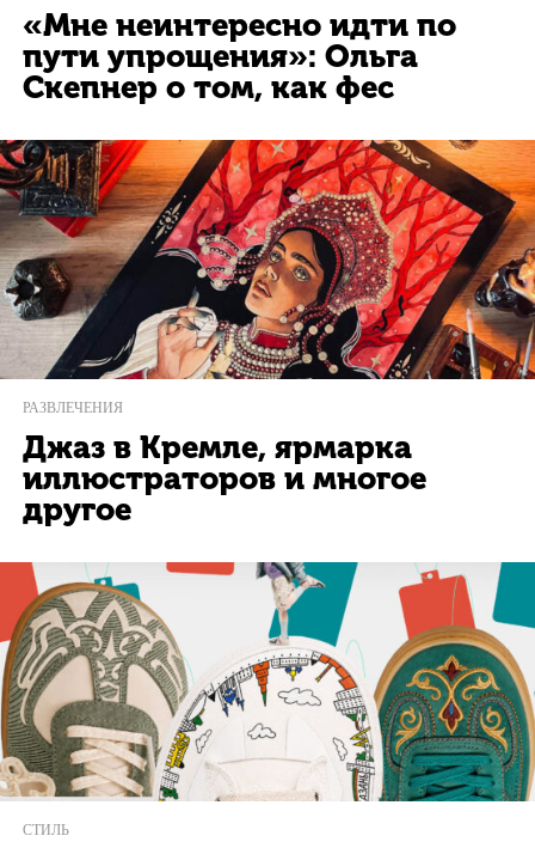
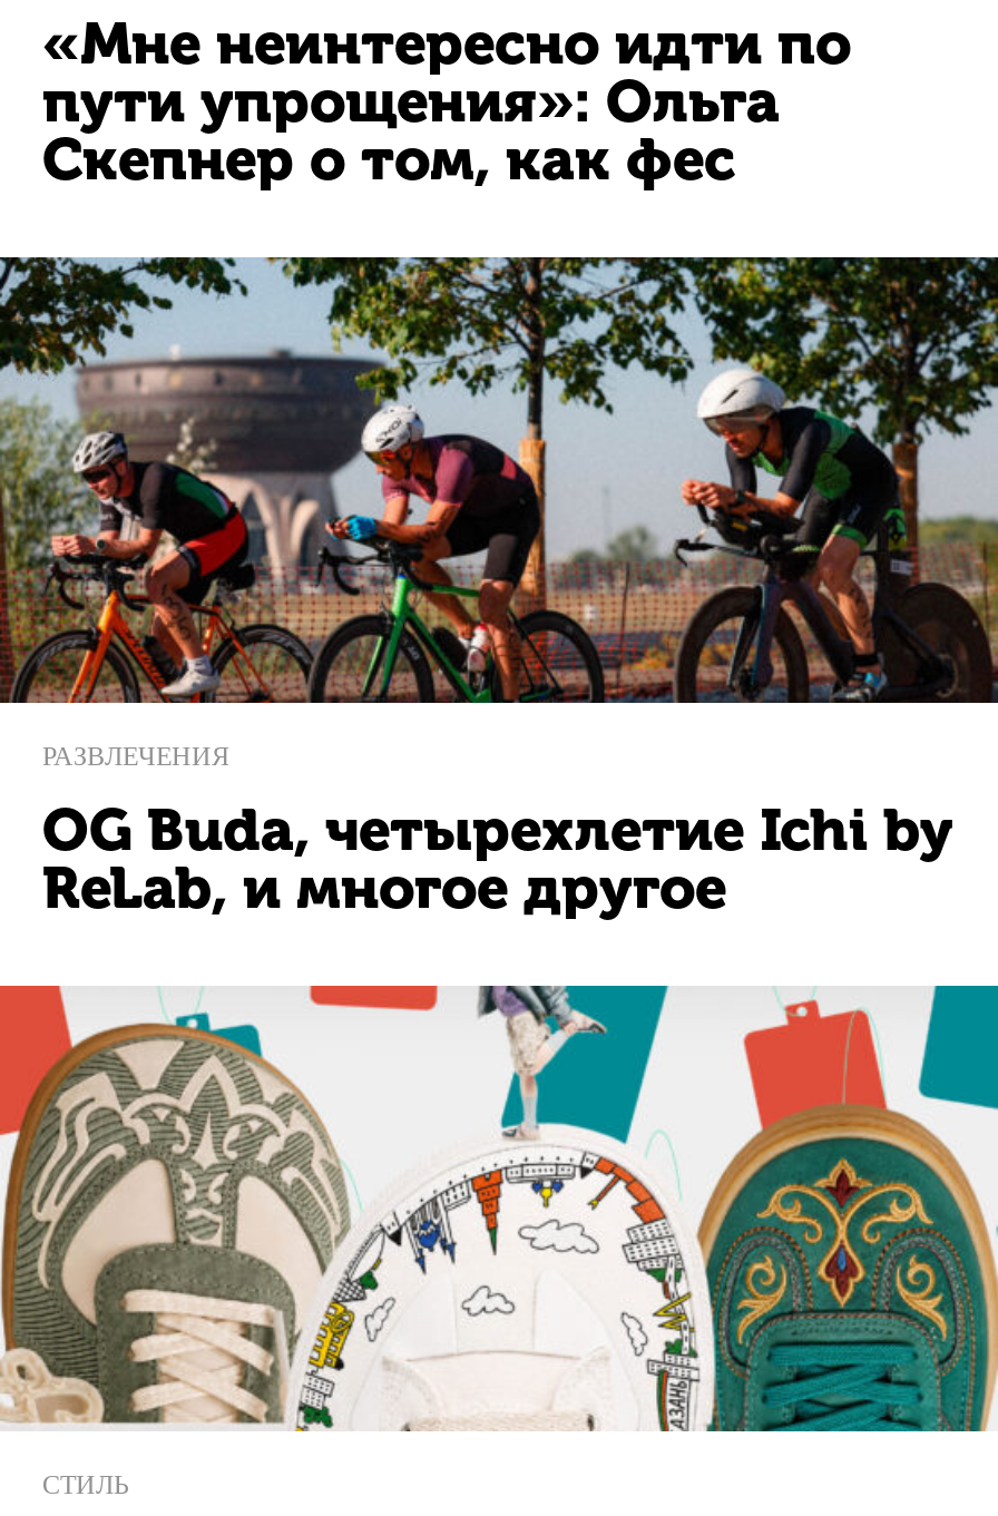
- [image]
+ [image]

- Джаз в Кремле, ярмарка
- иллюстраторов и многое
- другое
+ OG Buda, четырехлетие Ichi by
+ ReLab, и многое другое
